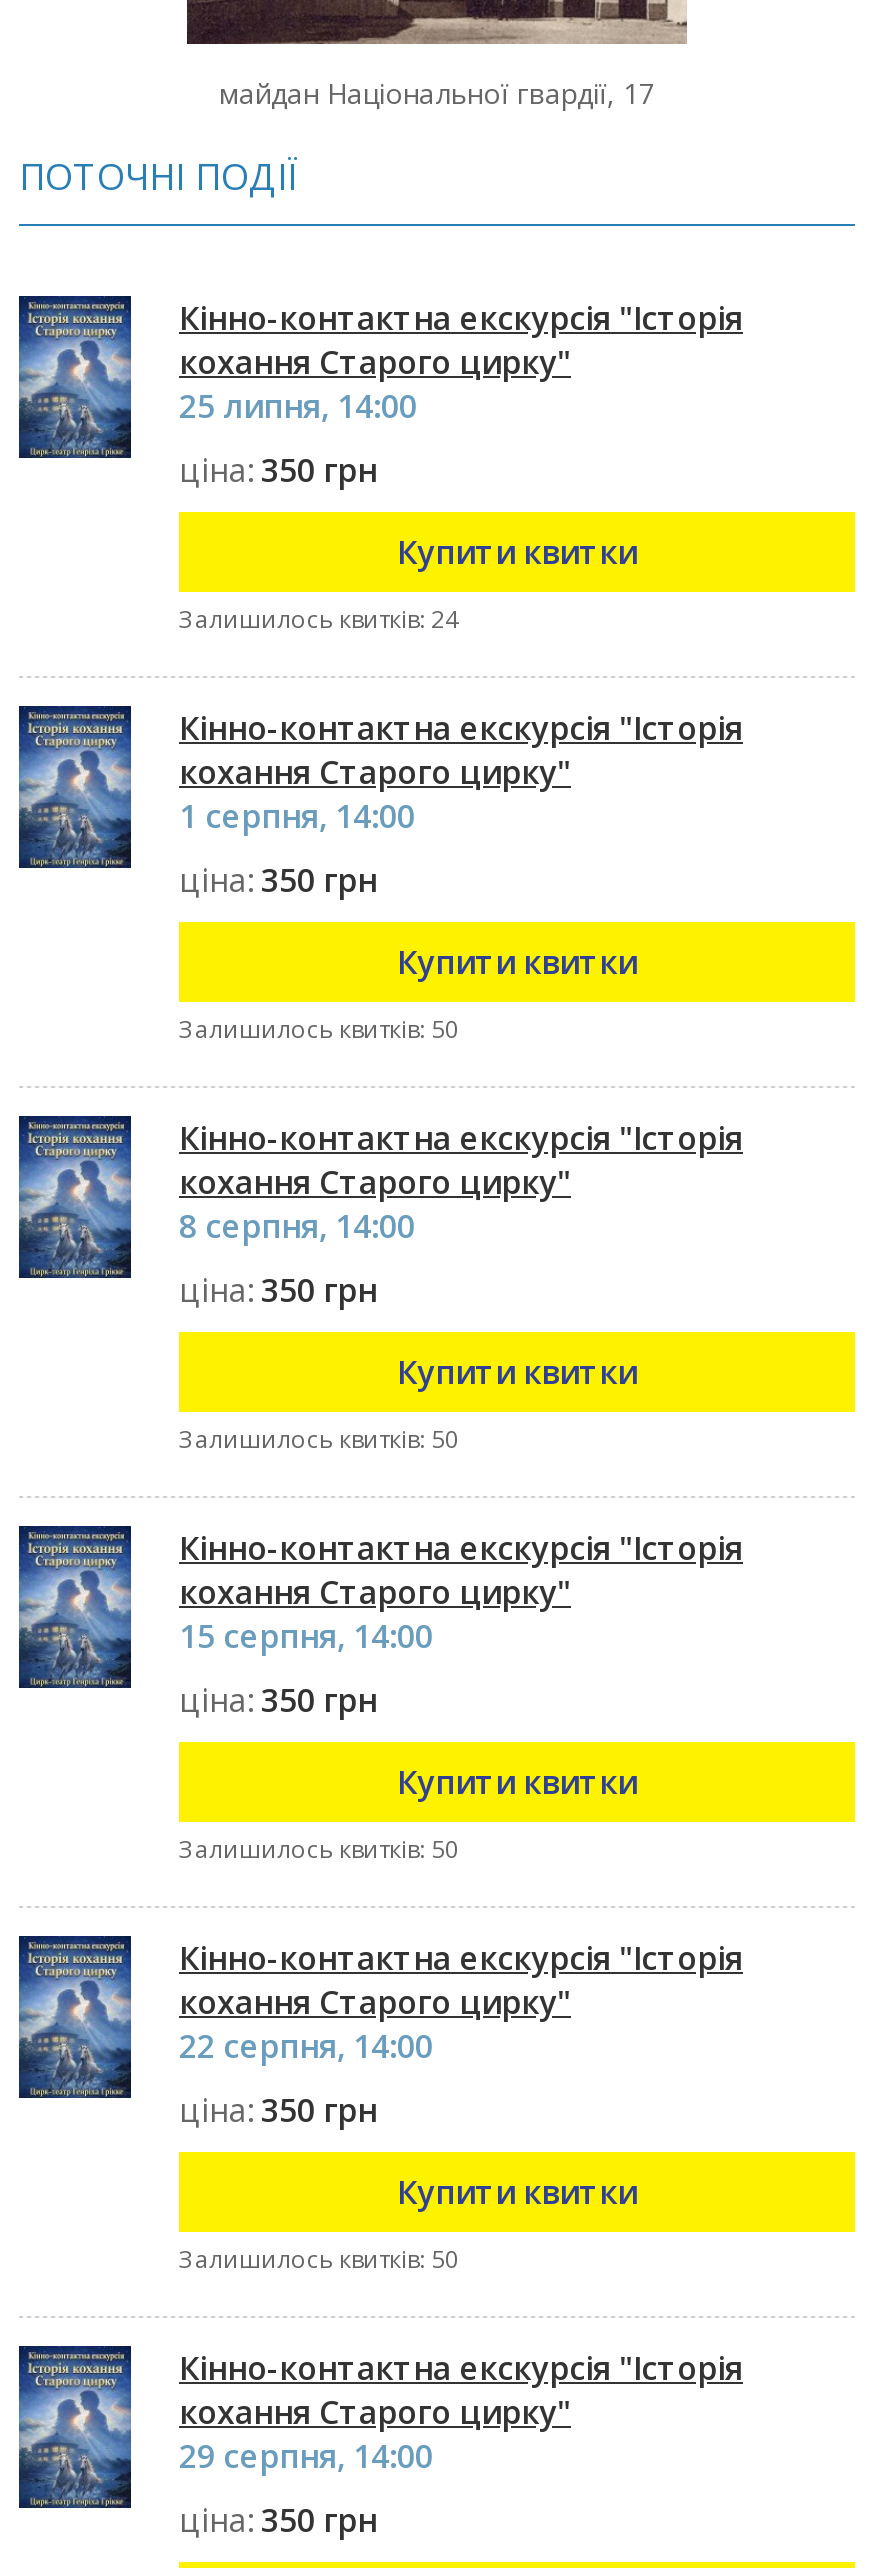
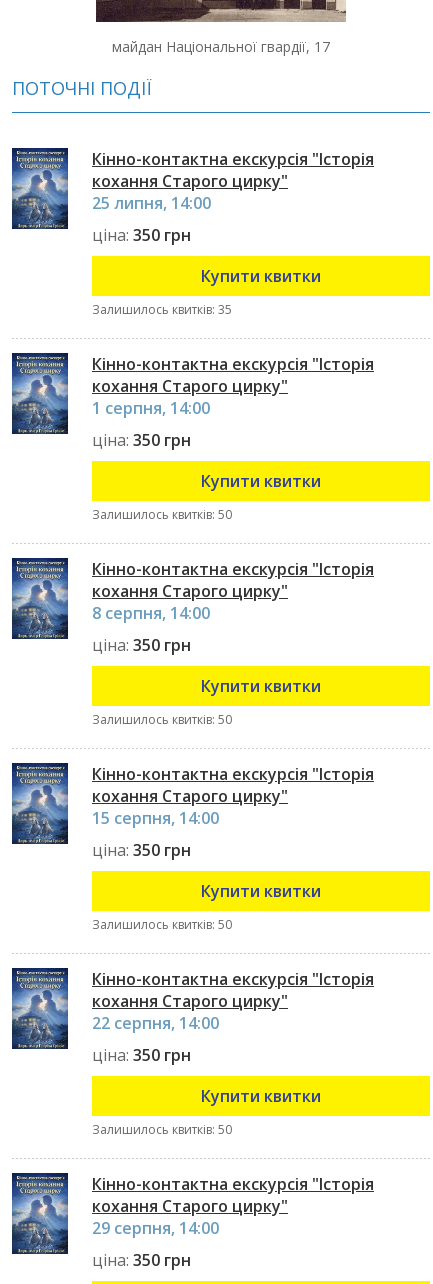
- Залишилось квитків: 24
+ Залишилось квитків: 35
